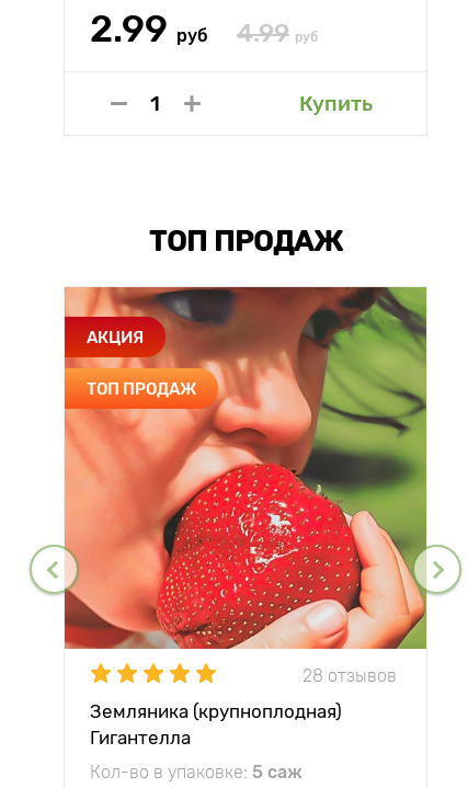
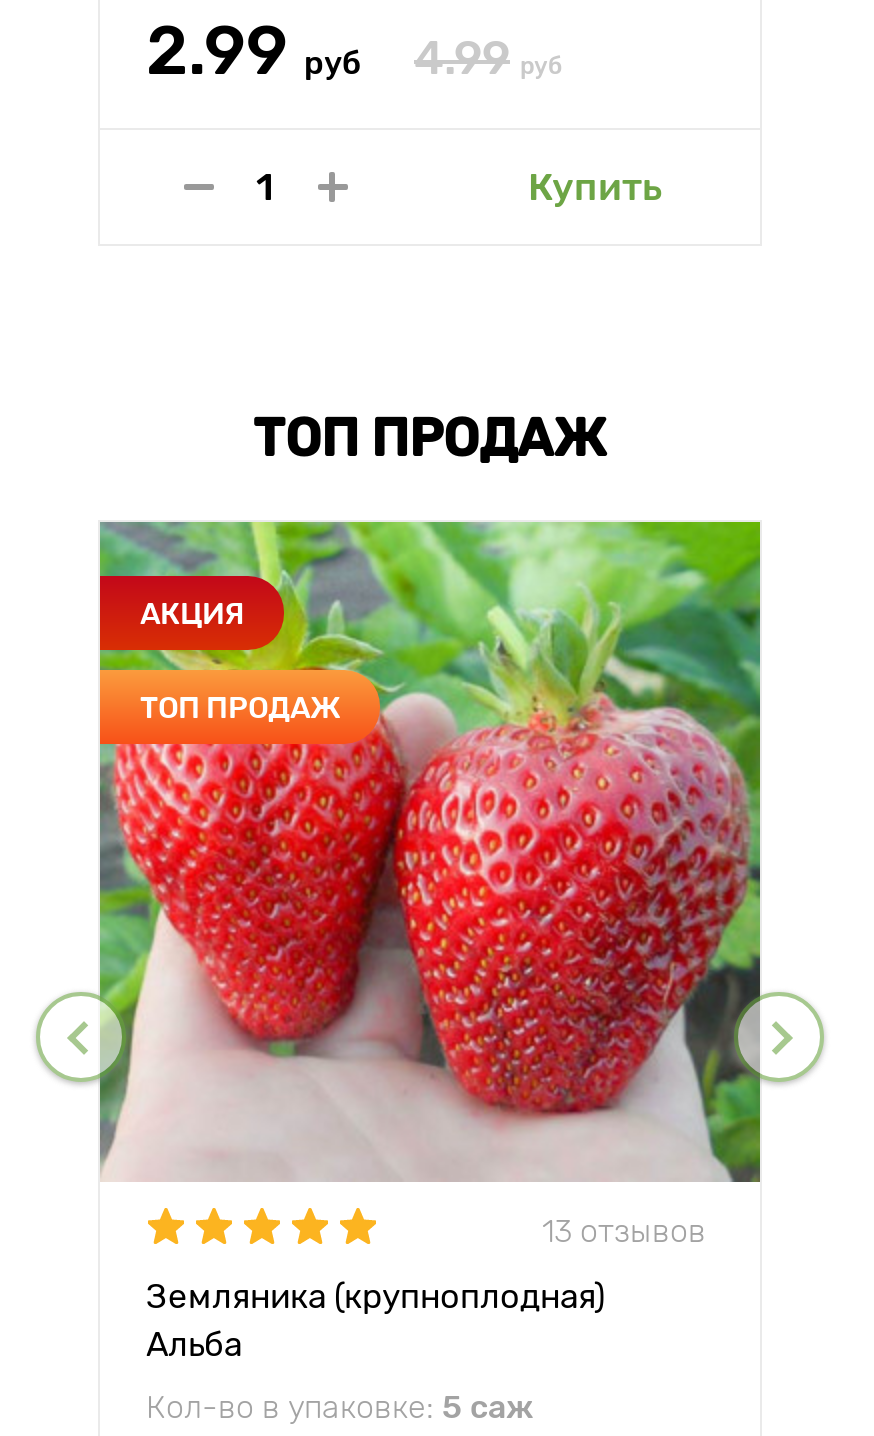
- [image]
- 28 отзывов
+ [image]
+ 13 отзывов

- Гигантелла
+ Альба
